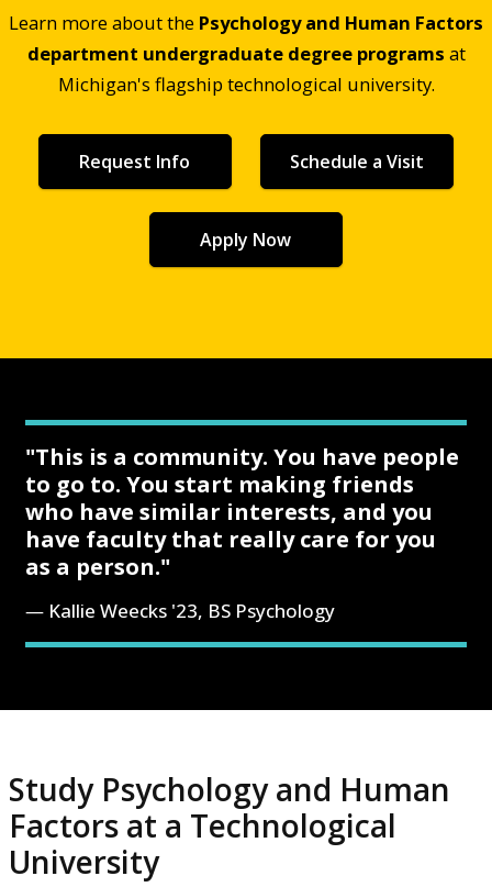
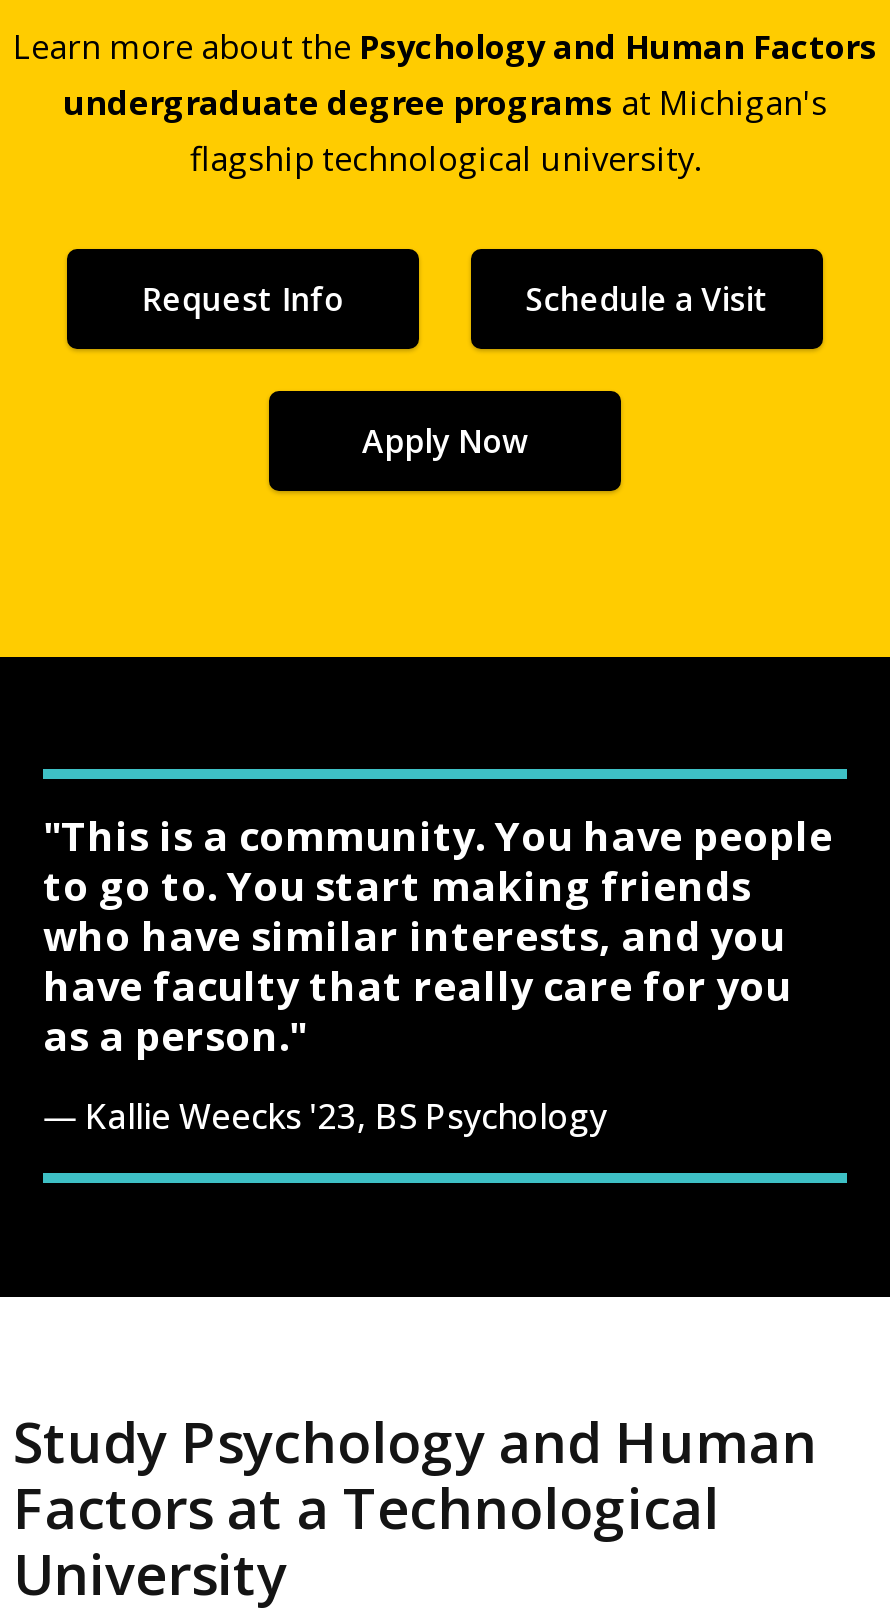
- department undergraduate degree programs at
- Michigan's flagship technological university.
+ undergraduate degree programs at Michigan's
+ flagship technological university.
